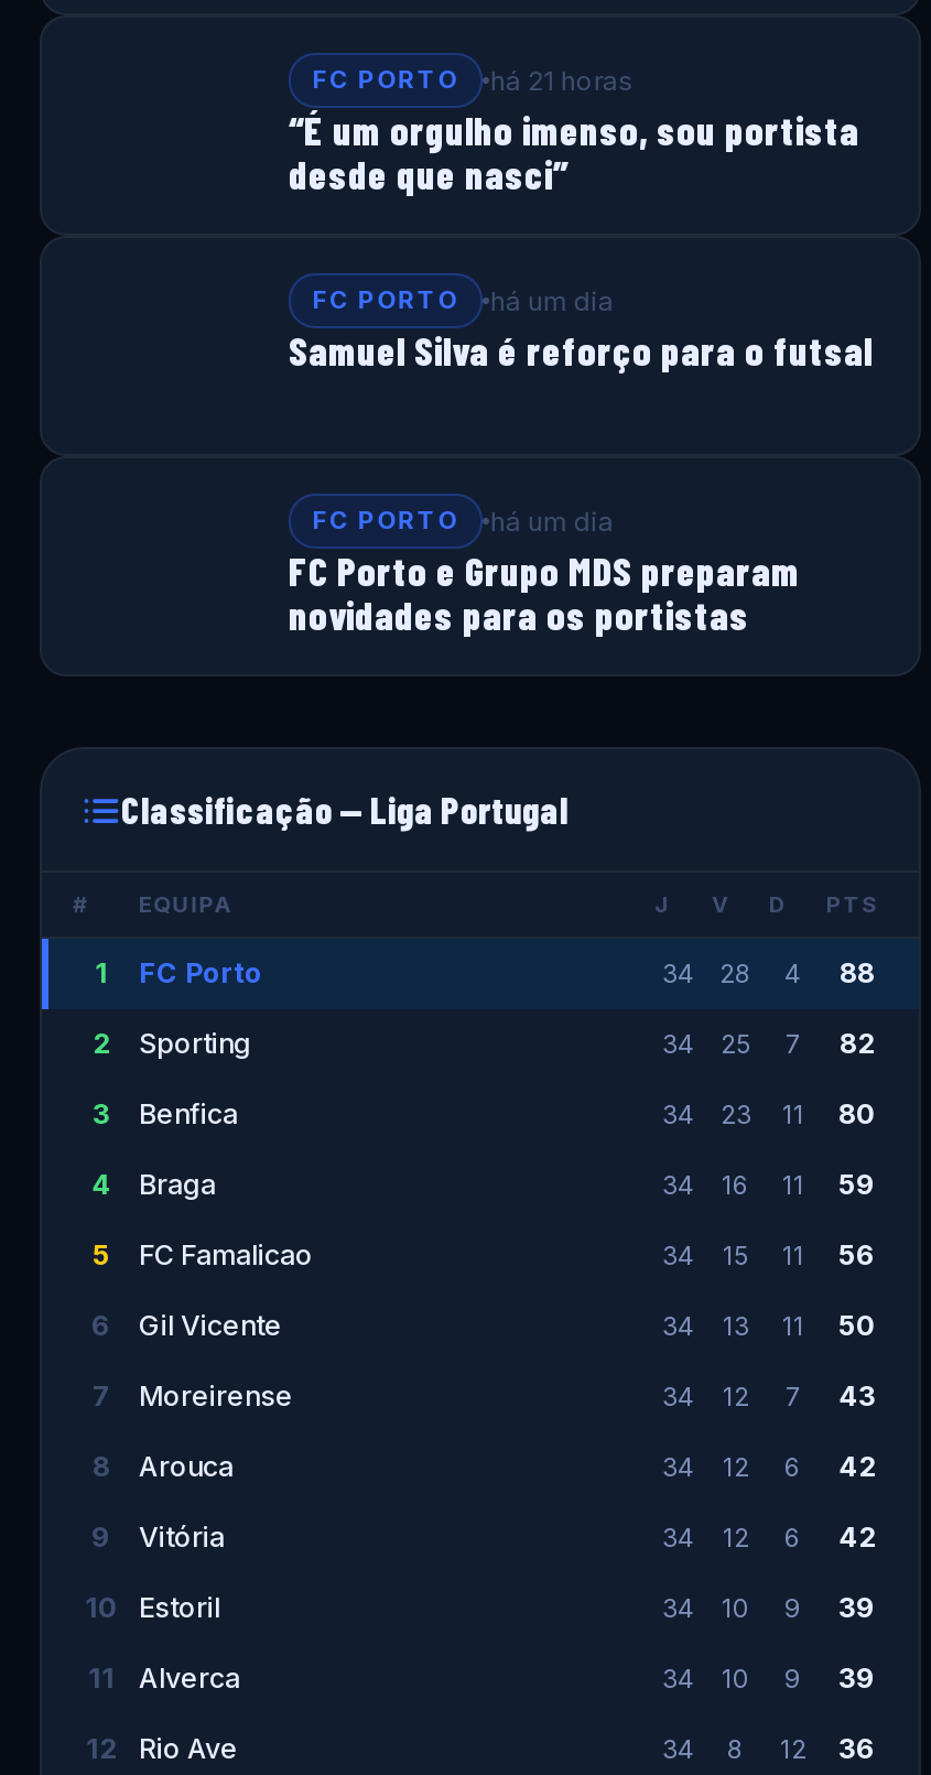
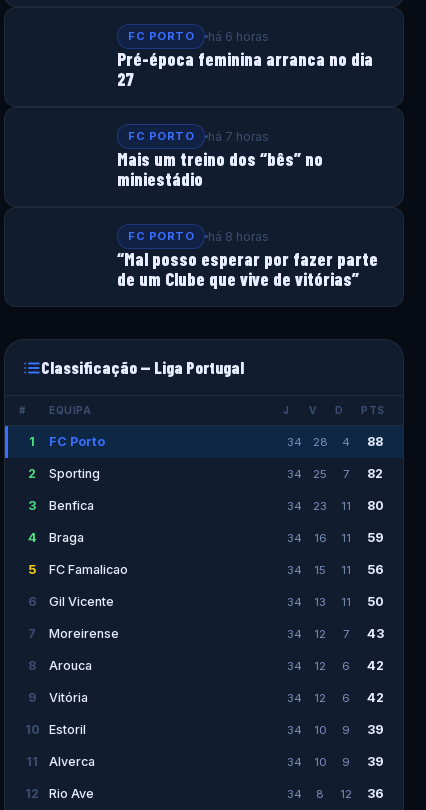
- há 21 horas
- “É um orgulho imenso, sou portista
- desde que nasci”
+ há 6 horas
+ Pré-época feminina arranca no dia
+ 27

- há um dia
- Samuel Silva é reforço para o futsal
+ há 7 horas
+ Mais um treino dos “bês” no
+ miniestádio

- há um dia
- FC Porto e Grupo MDS preparam
- novidades para os portistas
+ há 8 horas
+ “Mal posso esperar por fazer parte
+ de um Clube que vive de vitórias”
